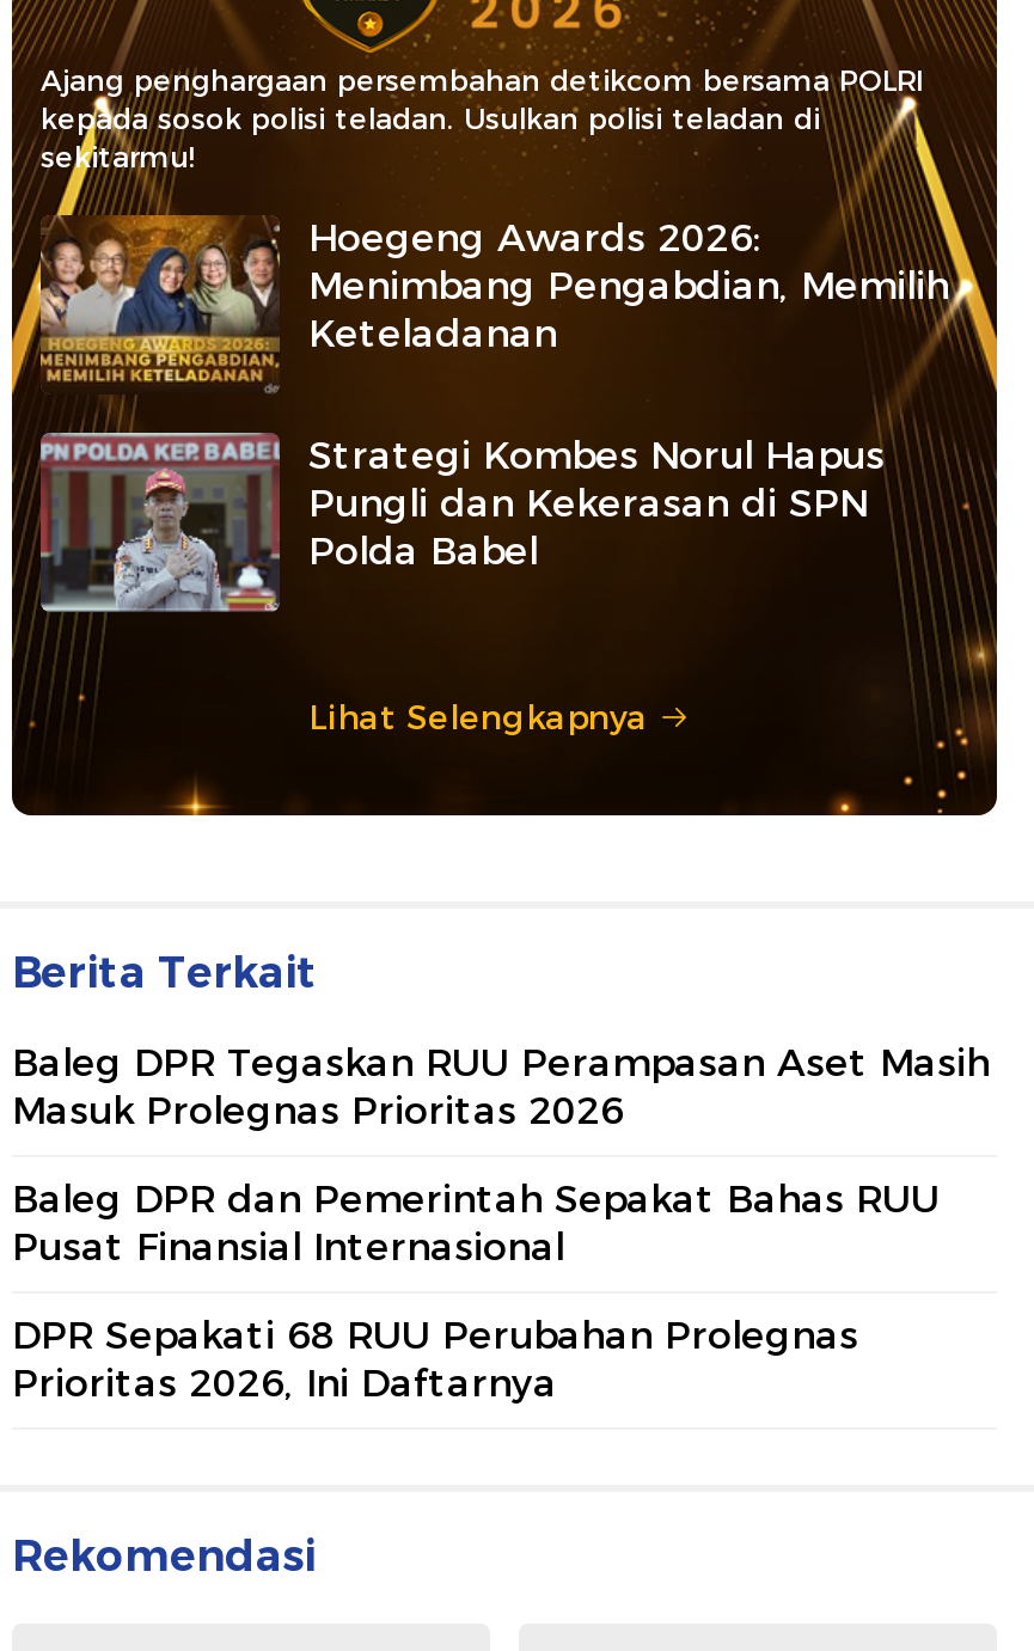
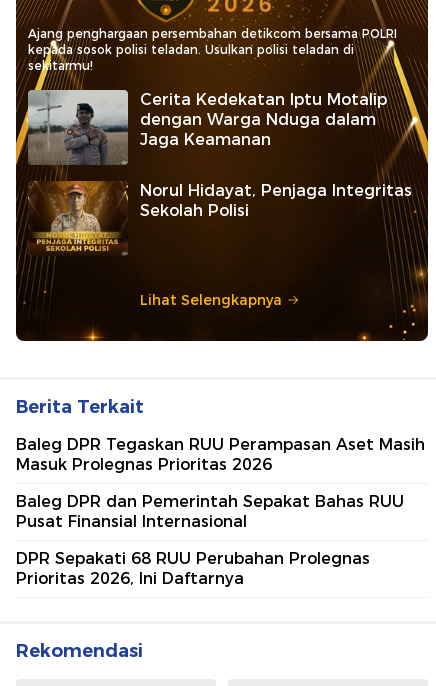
- [image]
- Hoegeng Awards 2026:
- Menimbang Pengabdian, Memilih
- Keteladanan
+ [image]
+ Cerita Kedekatan Iptu Motalip
+ dengan Warga Nduga dalam
+ Jaga Keamanan

- [image]
- Strategi Kombes Norul Hapus
- Pungli dan Kekerasan di SPN
- Polda Babel
+ [image]
+ Norul Hidayat, Penjaga Integritas
+ Sekolah Polisi
